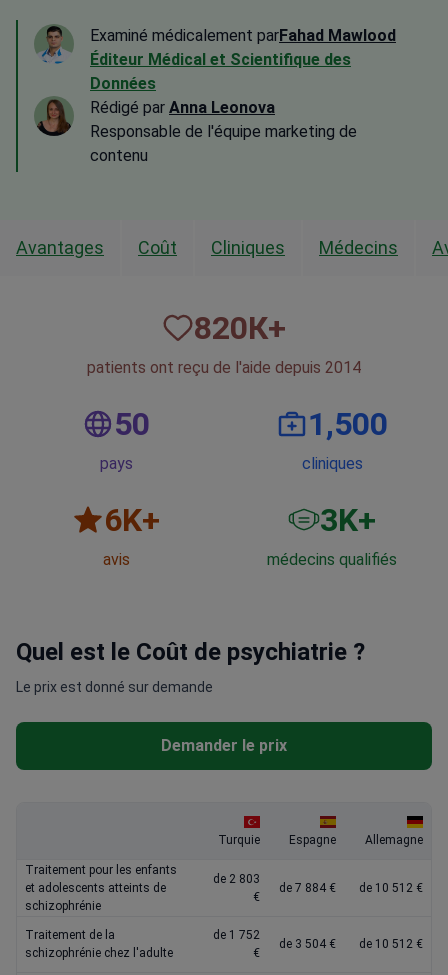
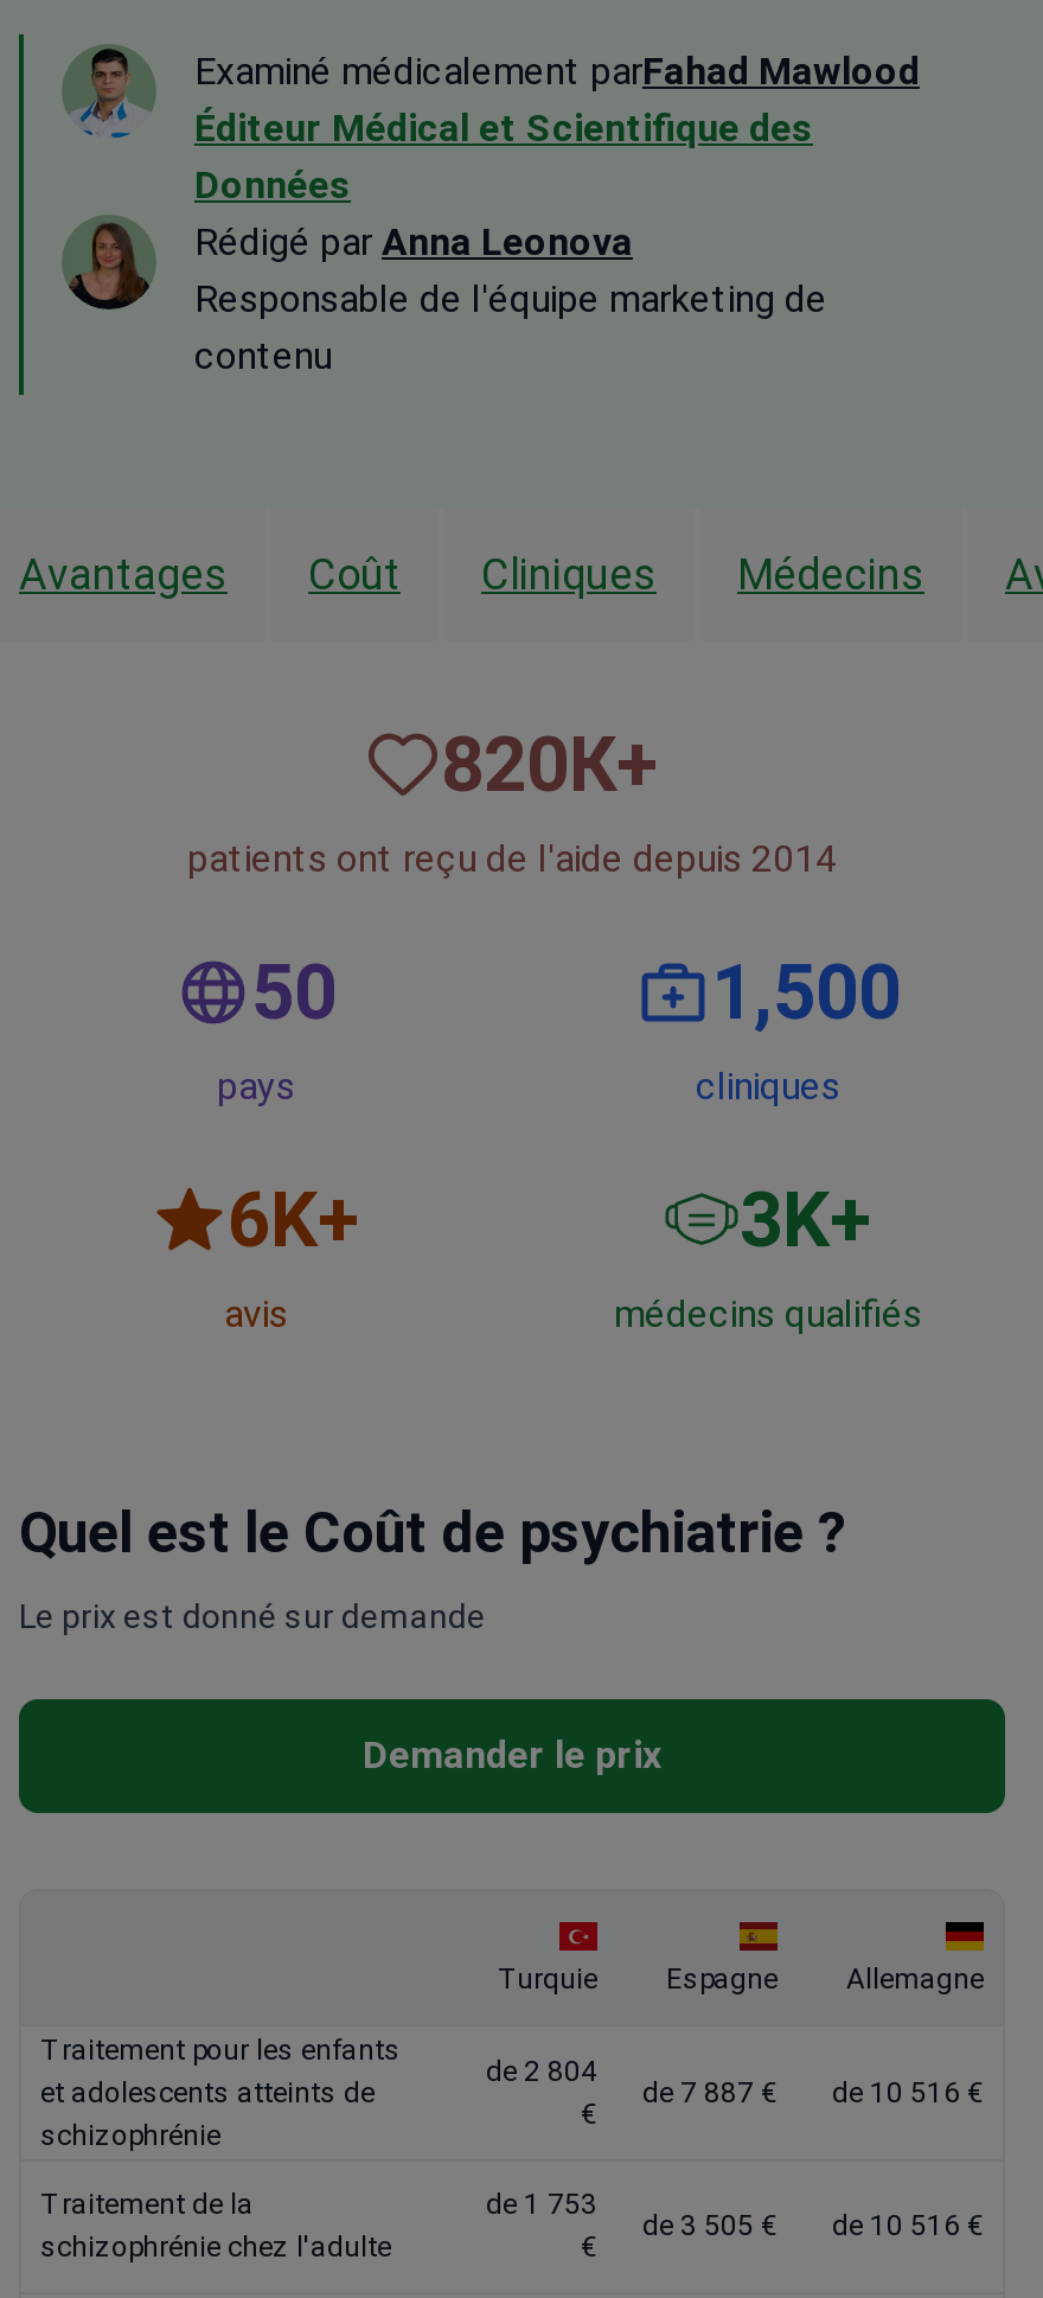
- de 2 803
+ de 2 804

- de 7 884 €
+ de 7 887 €

- de 10 512 €
+ de 10 516 €

- de 1 752
+ de 1 753

- de 3 504 €
+ de 3 505 €

- de 10 512 €
+ de 10 516 €
